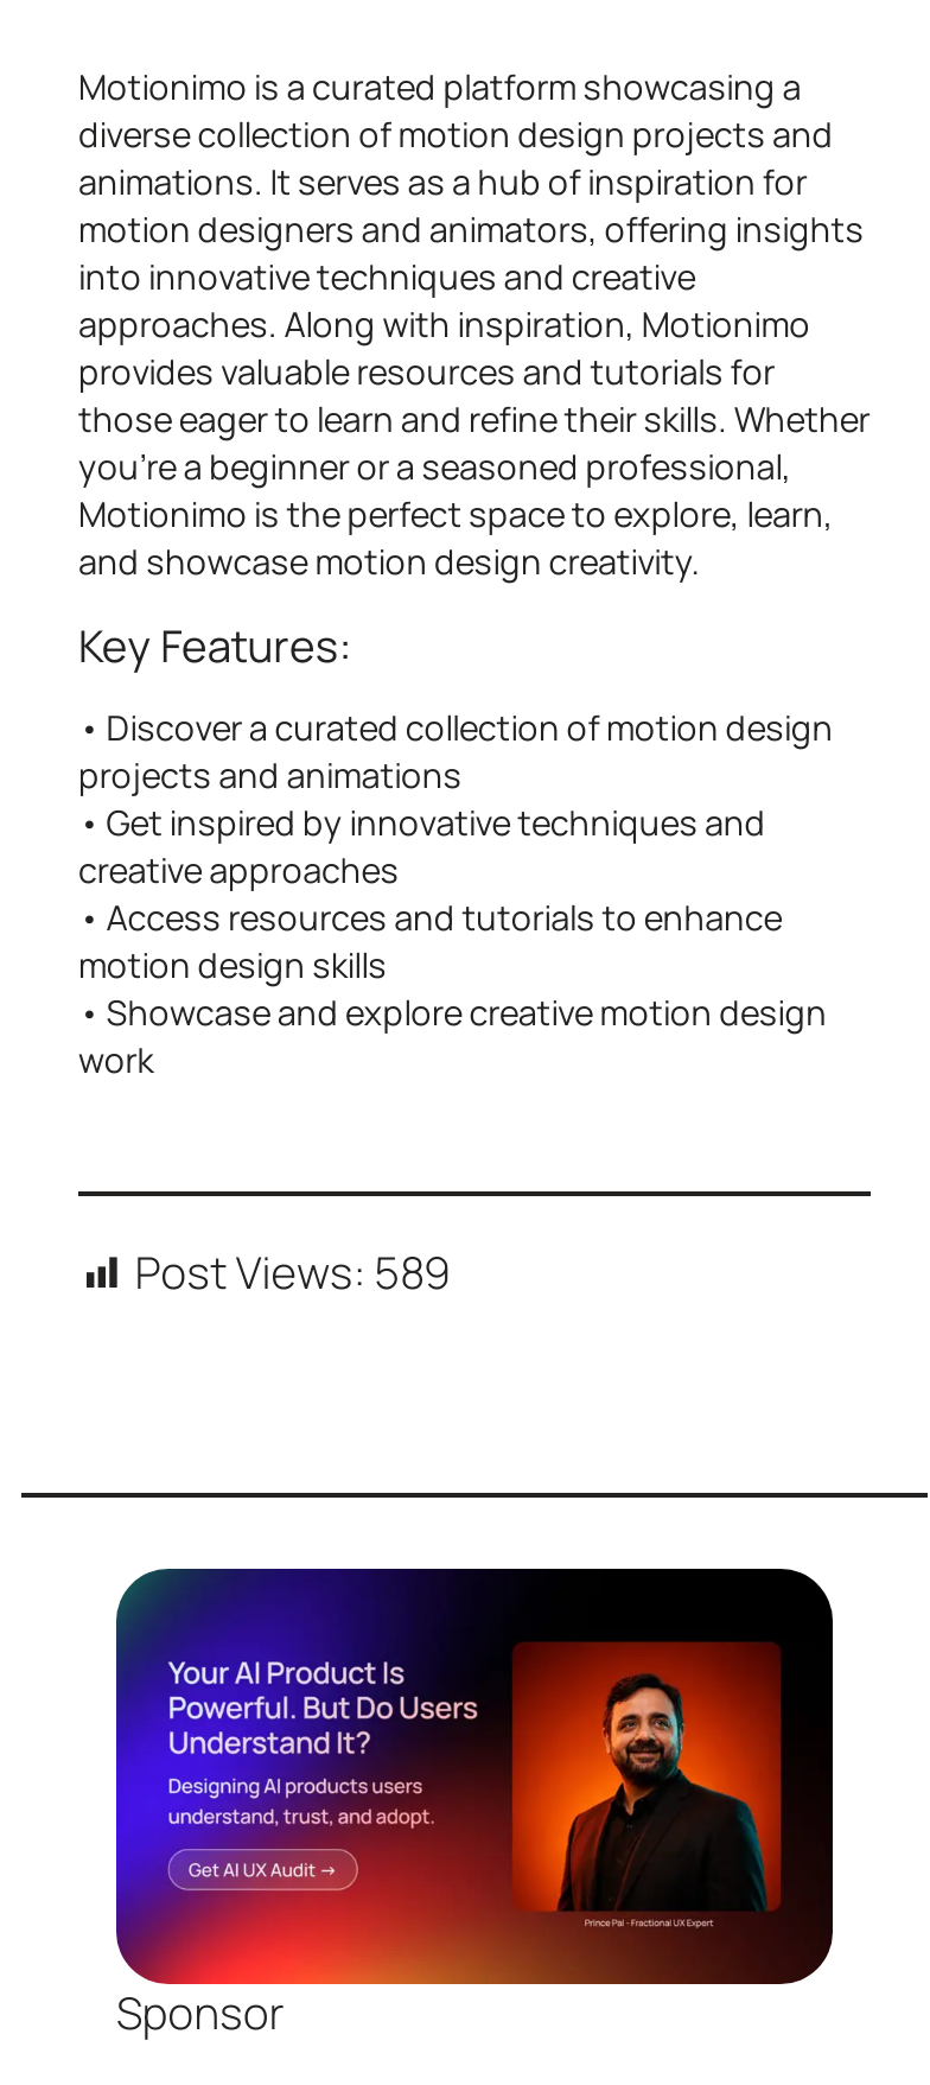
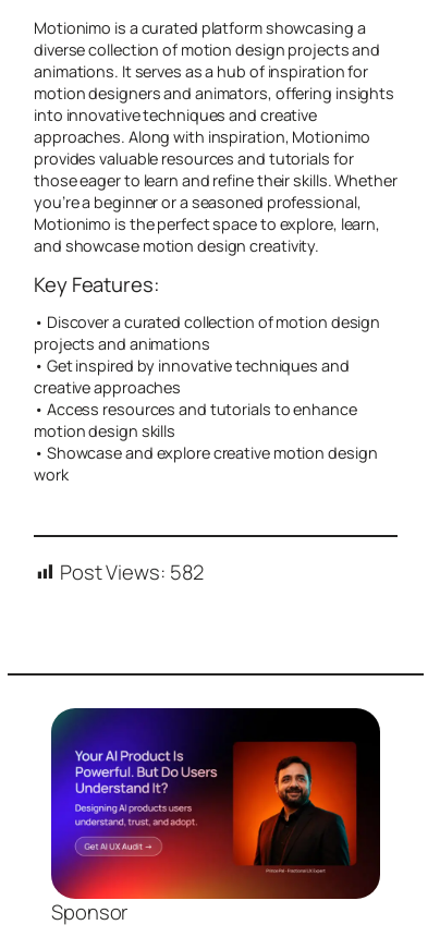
- Post Views: 589
+ Post Views: 582
